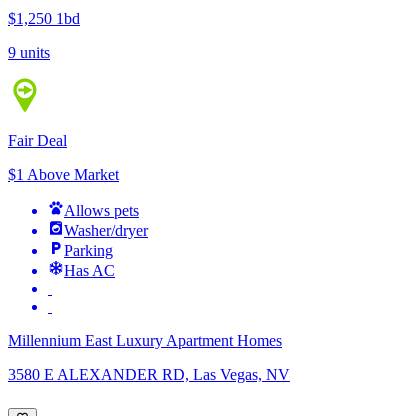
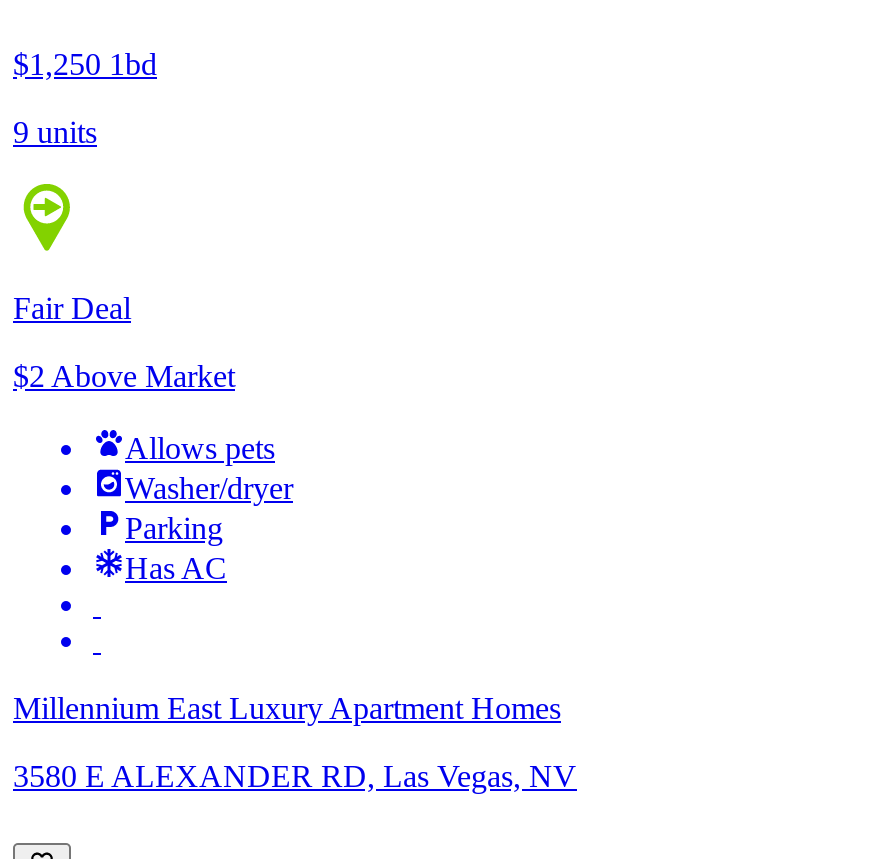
- $1 Above Market
+ $2 Above Market
